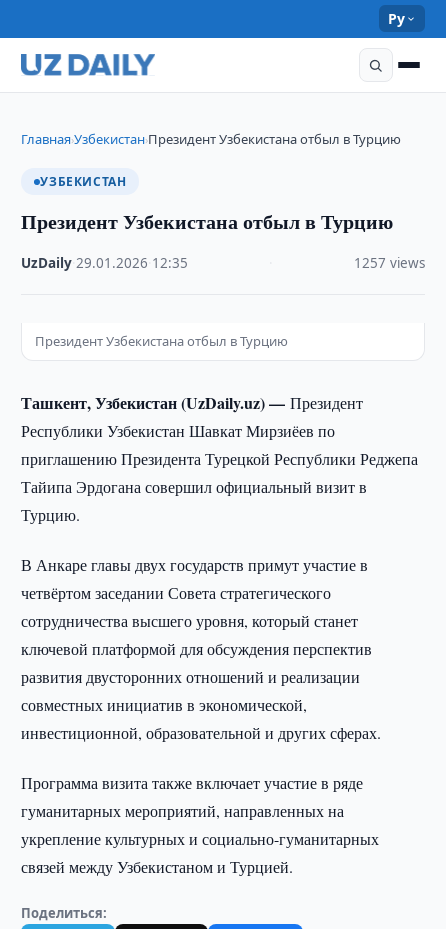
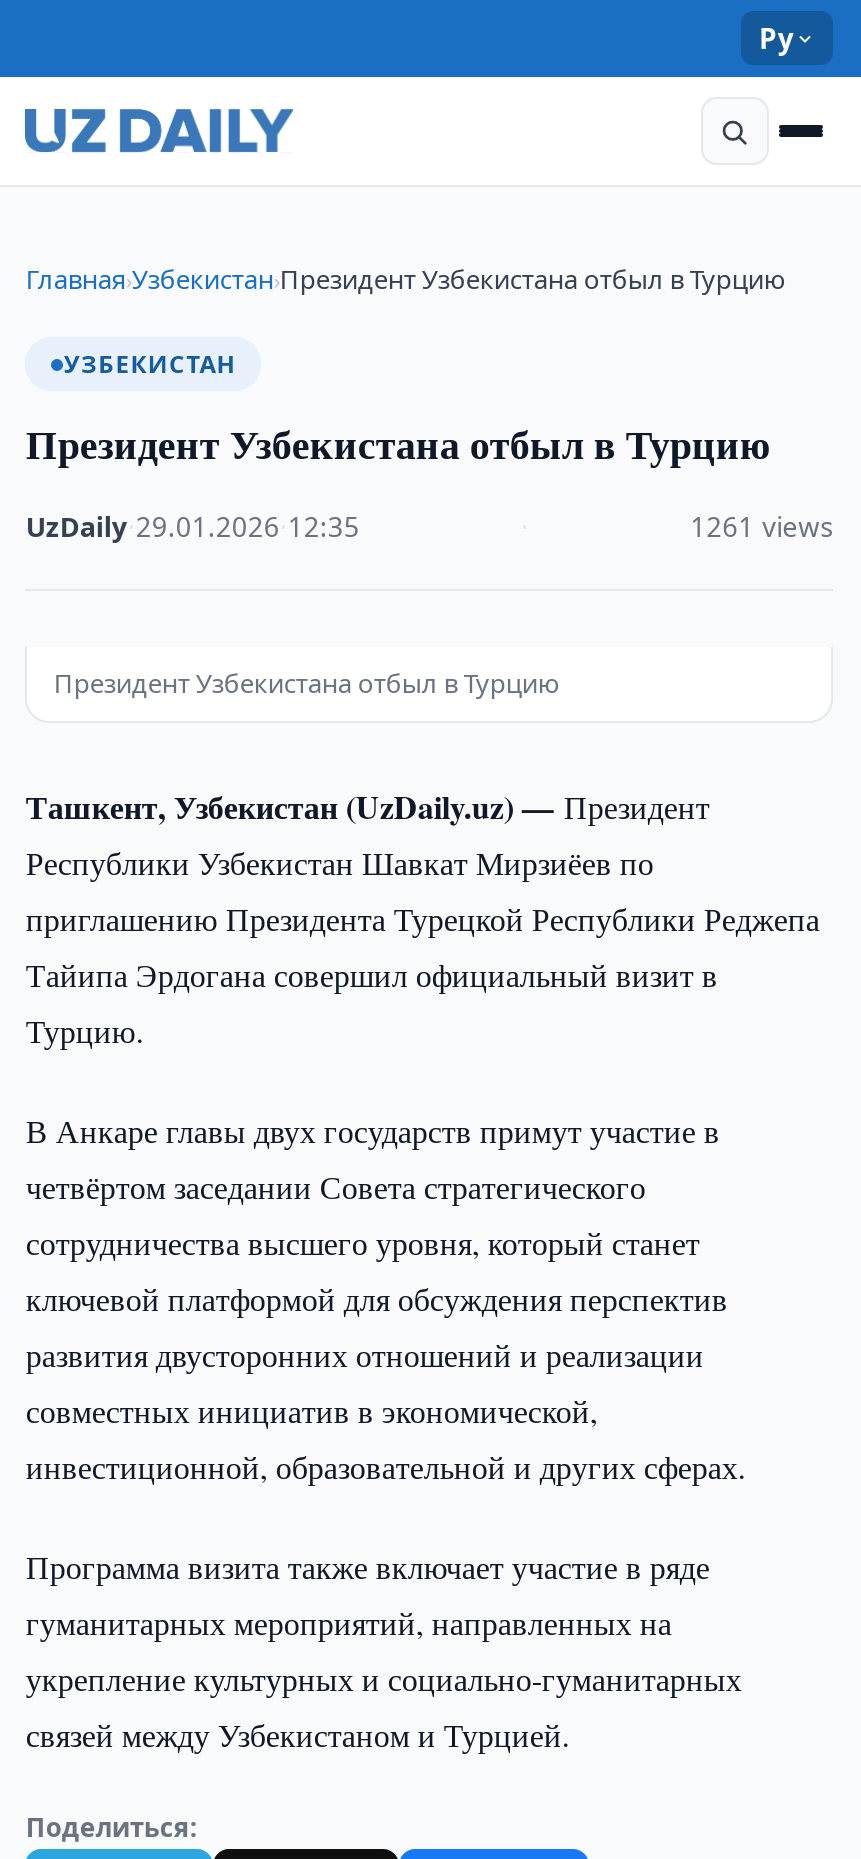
- 1257 views
+ 1261 views
